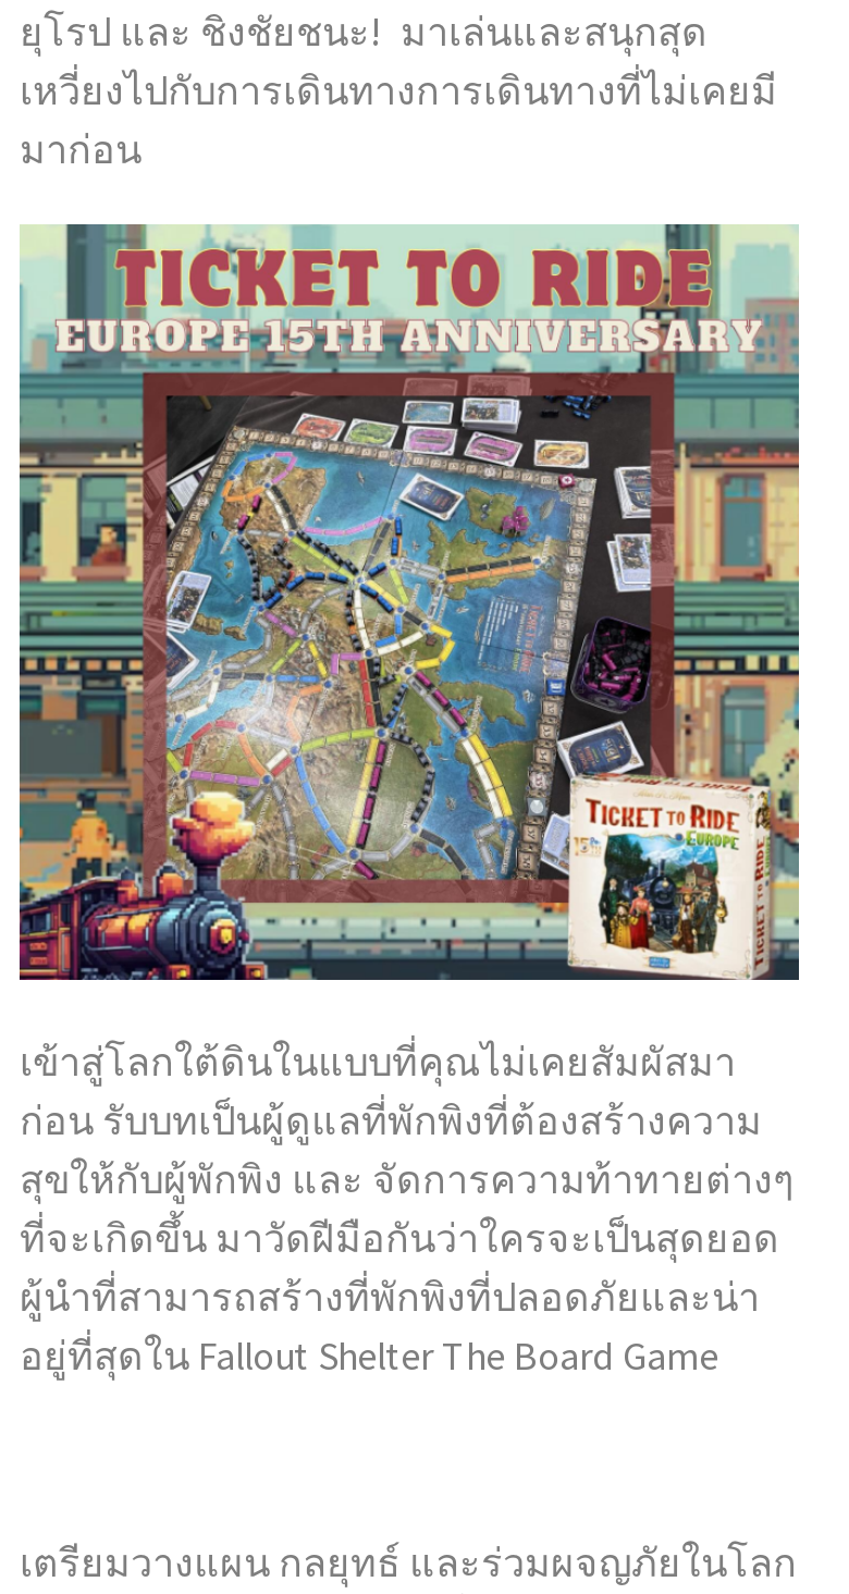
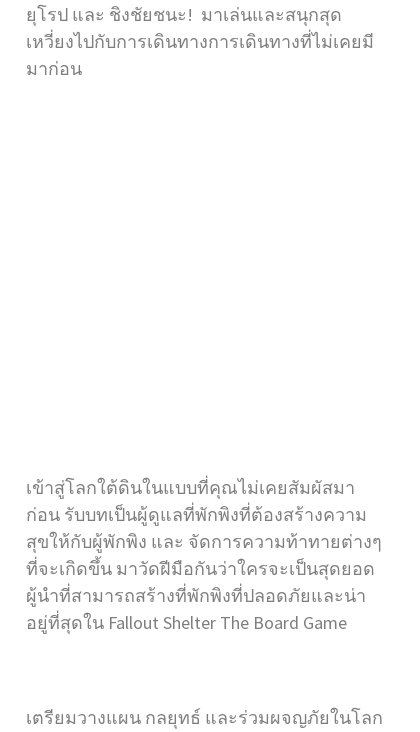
- [image]
